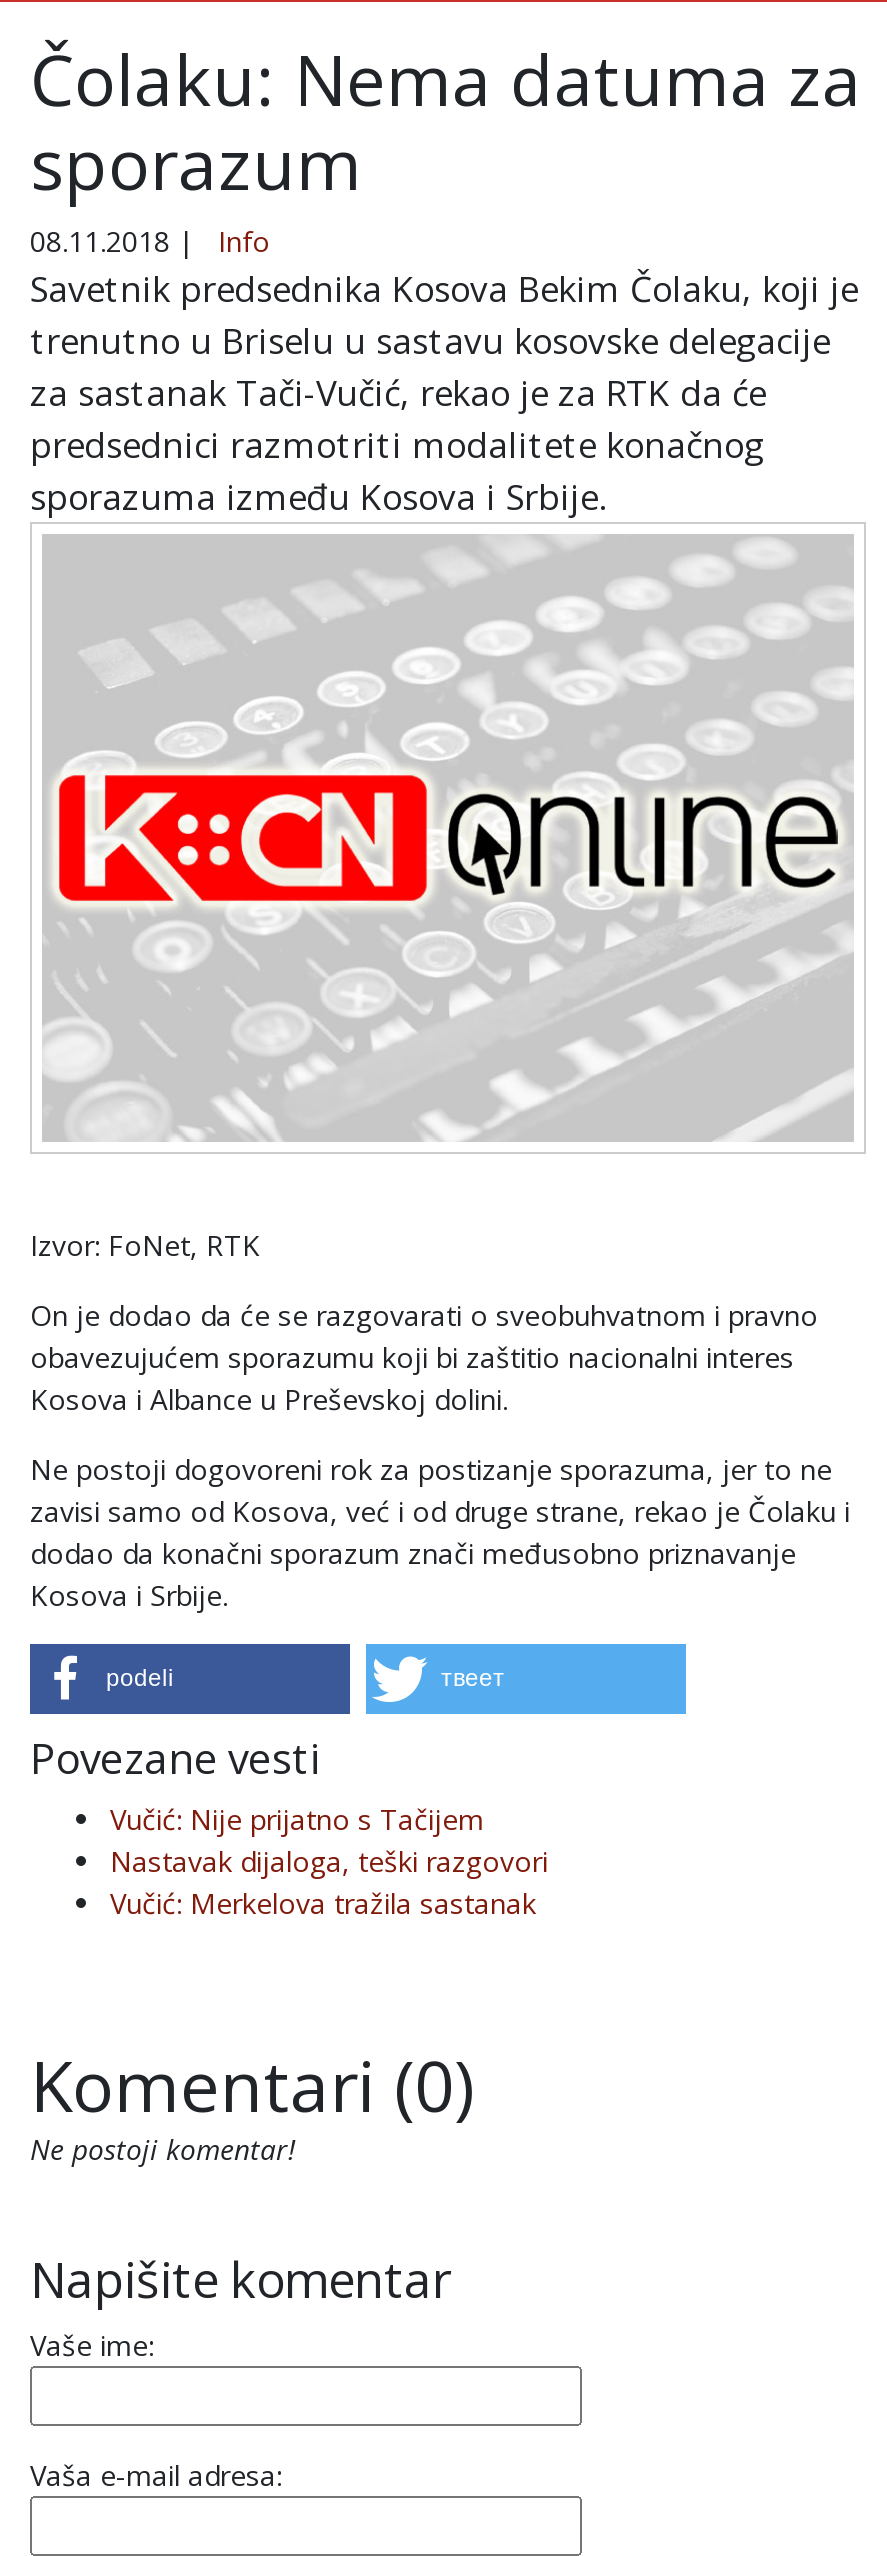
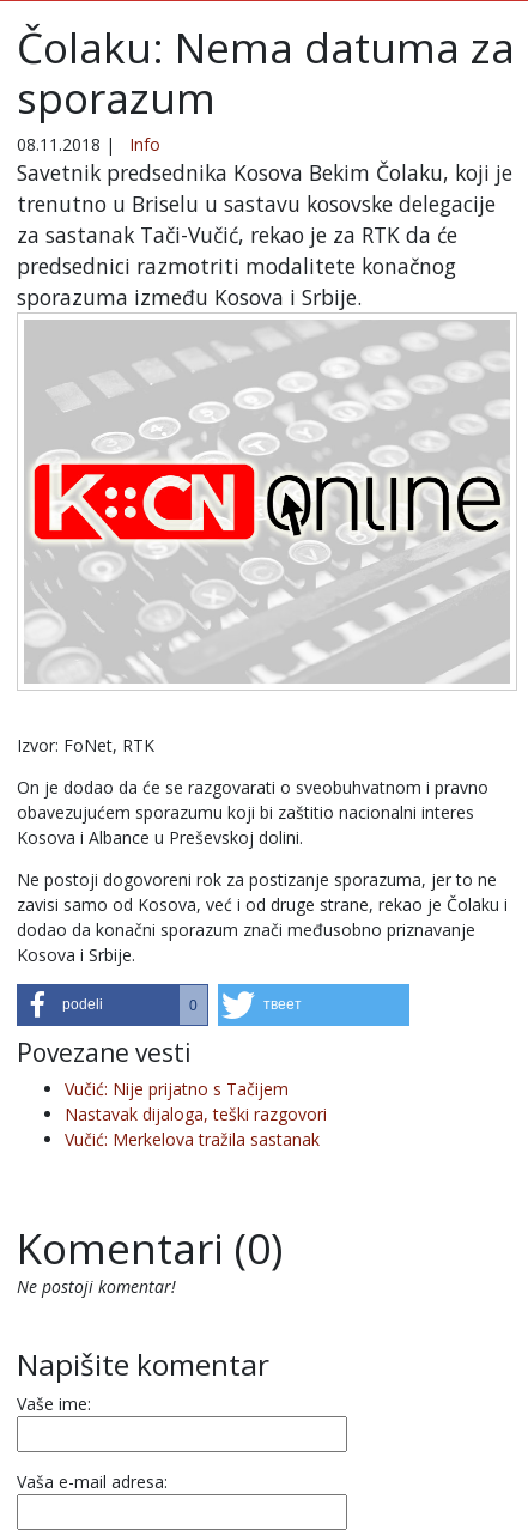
+ 0
